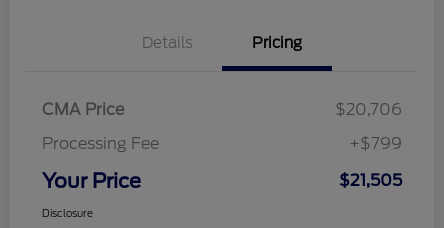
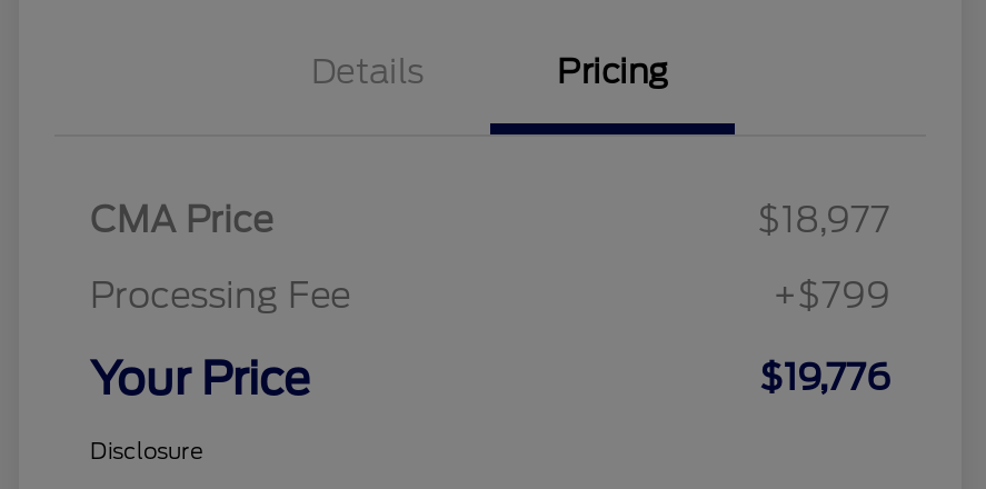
- $20,706
+ $18,977

- $21,505
+ $19,776
